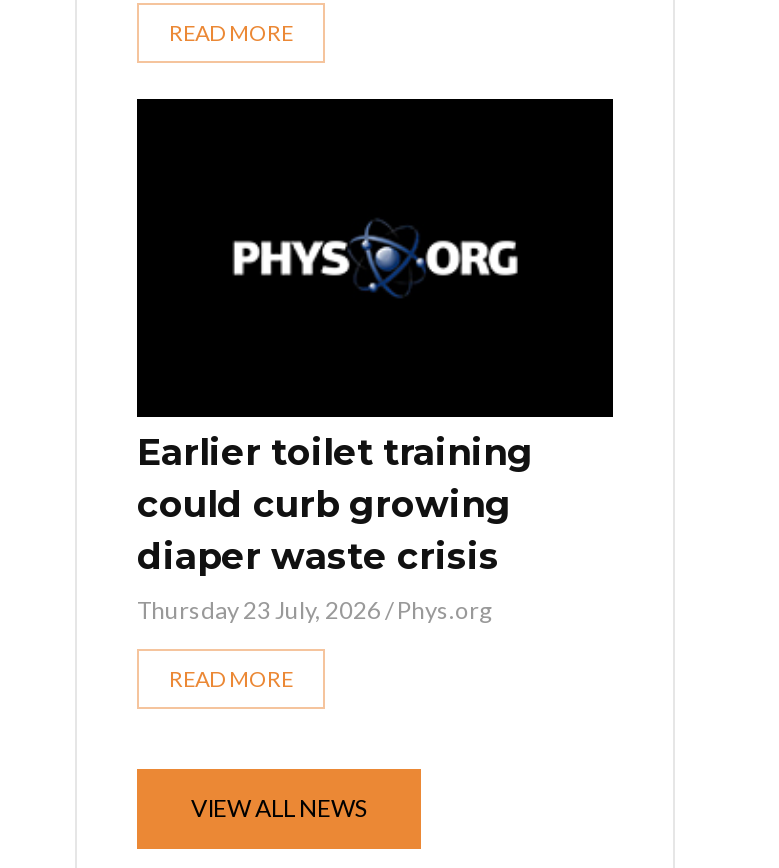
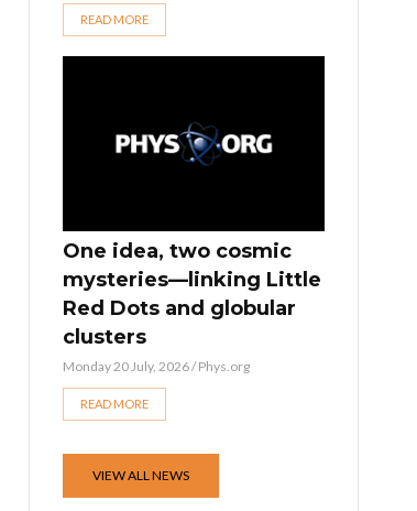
- Earlier toilet training
- could curb growing
- diaper waste crisis
- Thursday 23 July, 2026/Phys.org
+ One idea, two cosmic
+ mysteries—linking Little
+ Red Dots and globular
+ clusters
+ Monday 20 July, 2026/ Phys.org
